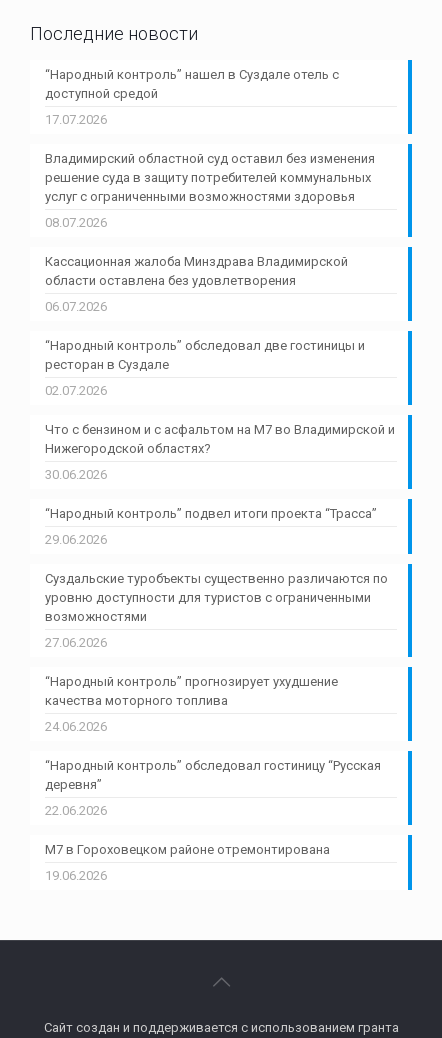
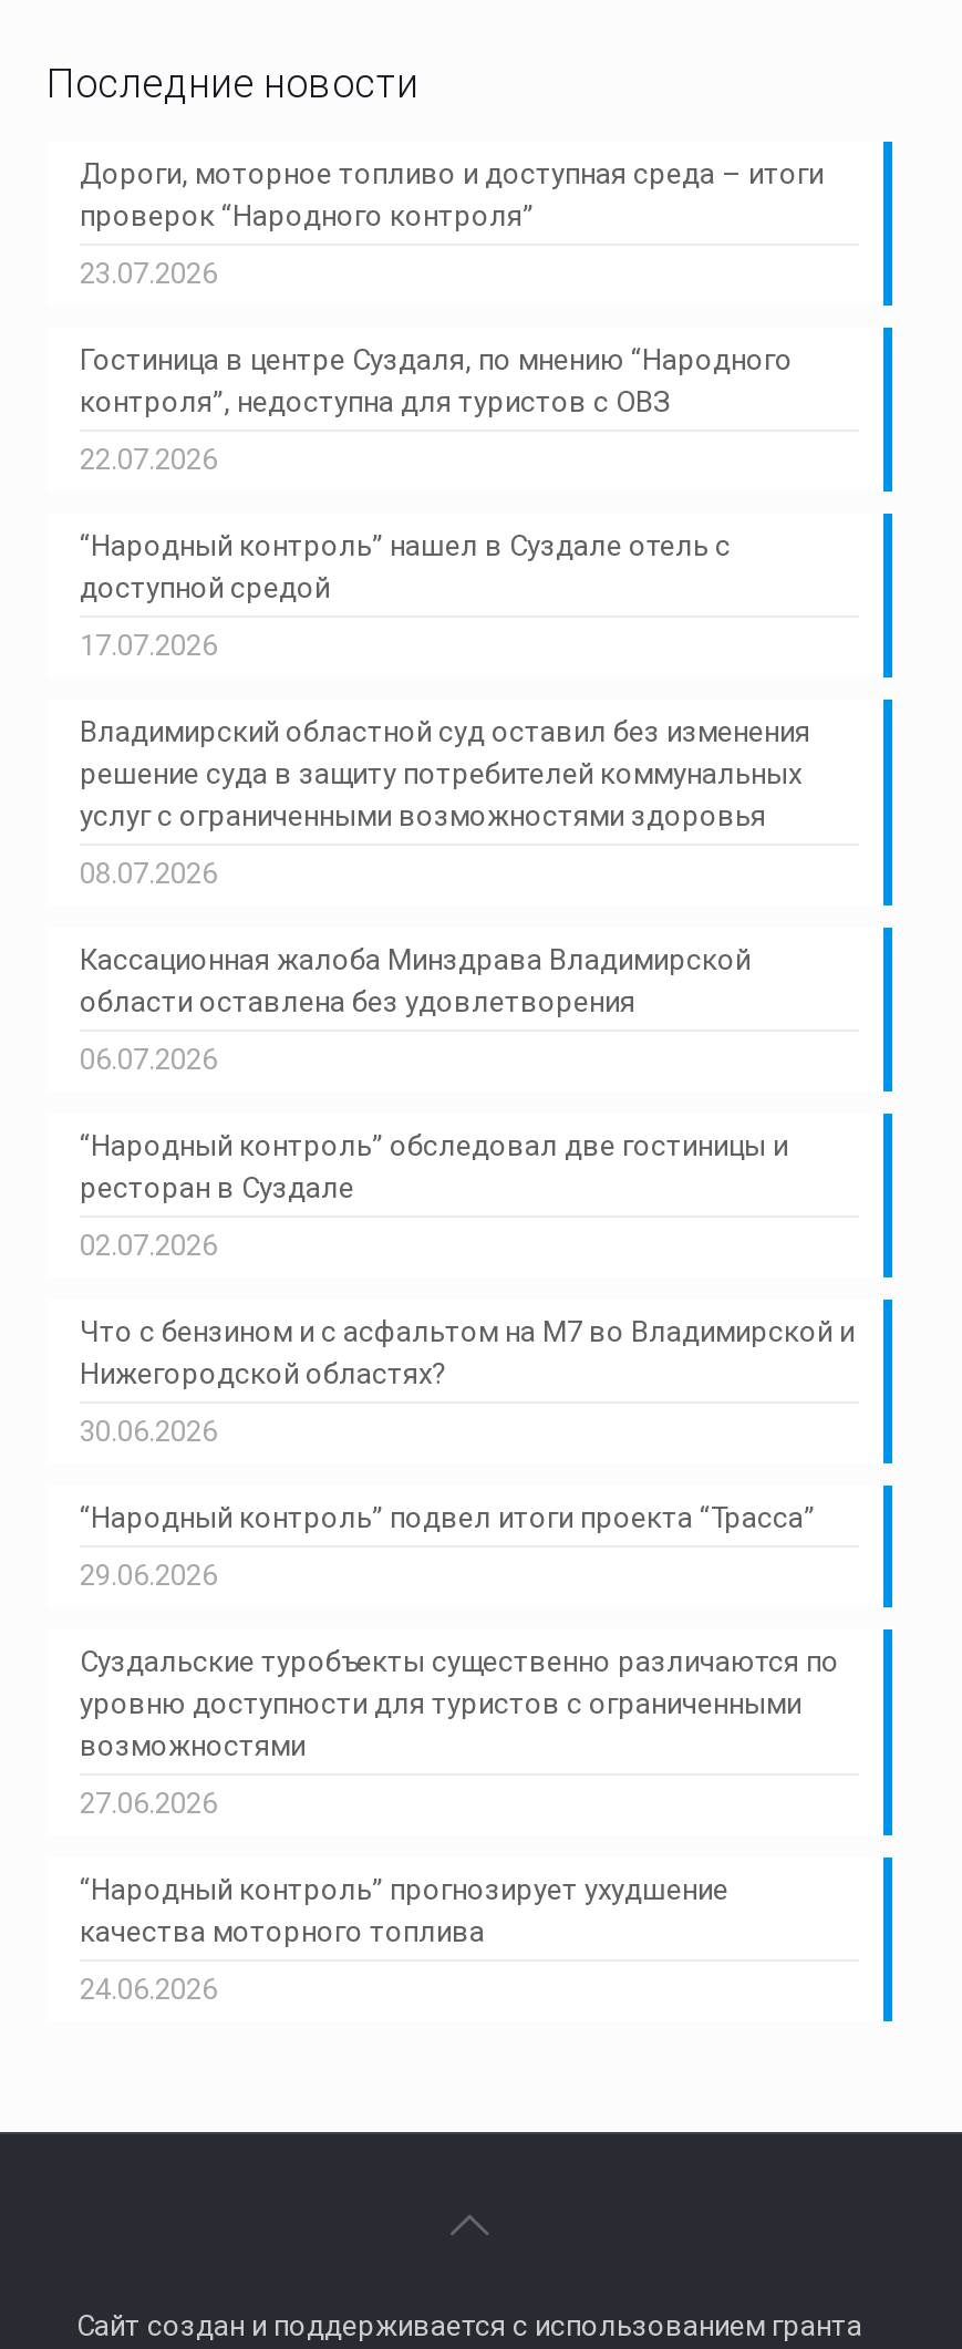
+ Дороги, моторное топливо и доступная среда – итоги
+ проверок “Народного контроля”
+ 23.07.2026
+ Гостиница в центре Суздаля, по мнению “Народного
+ контроля”, недоступна для туристов с ОВЗ
+ 22.07.2026

moved down: “Народный контроль” нашел в Суздале отель с | доступной средой | 17.07.2026 | ... | качества моторного топлива | 24.06.2026

- “Народный контроль” обследовал гостиницу “Русская
- деревня”
- 22.06.2026
- М7 в Гороховецком районе отремонтирована
- 19.06.2026
